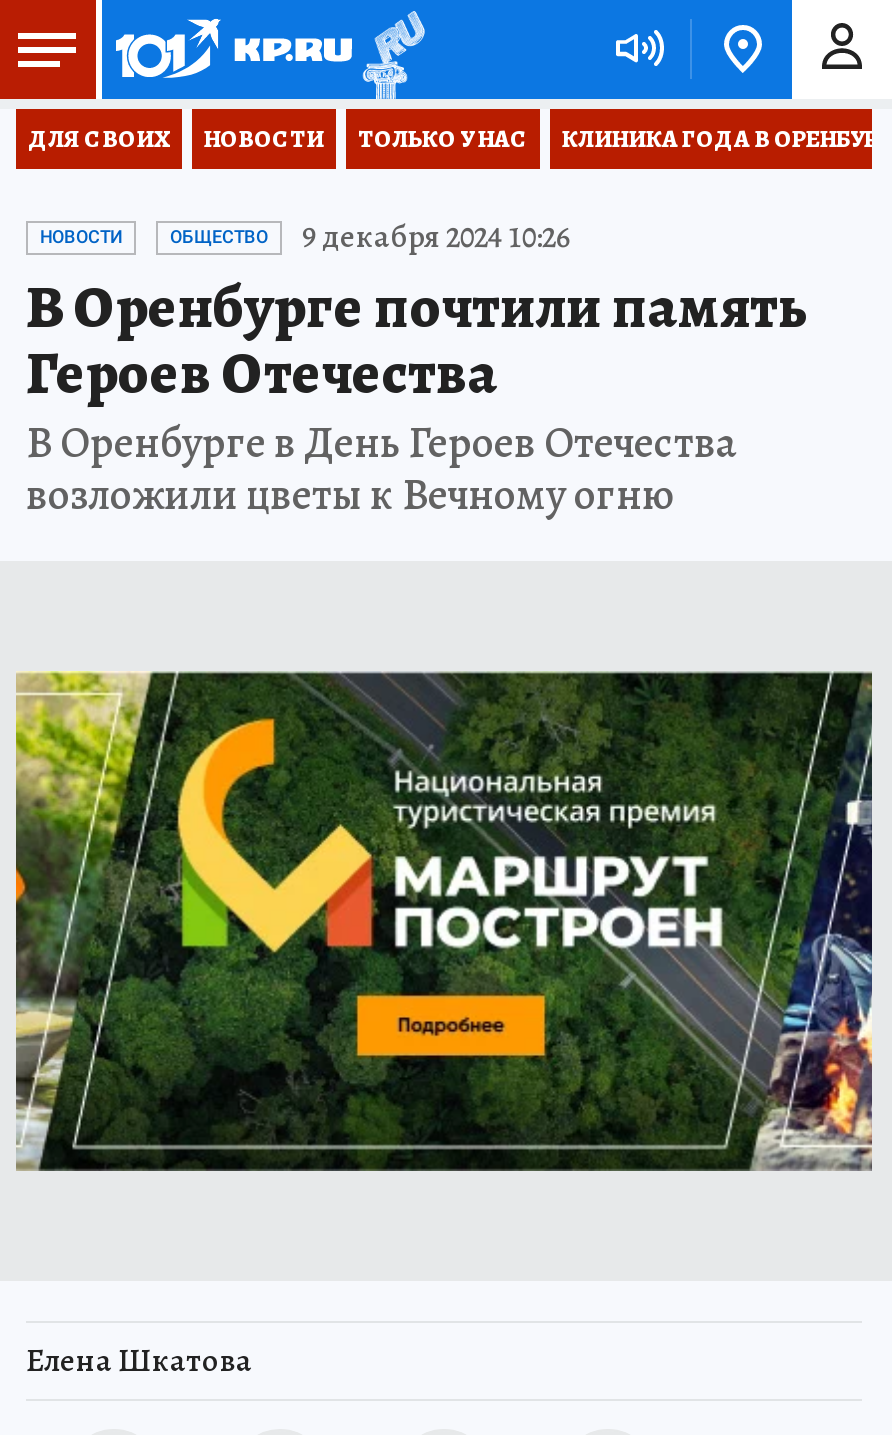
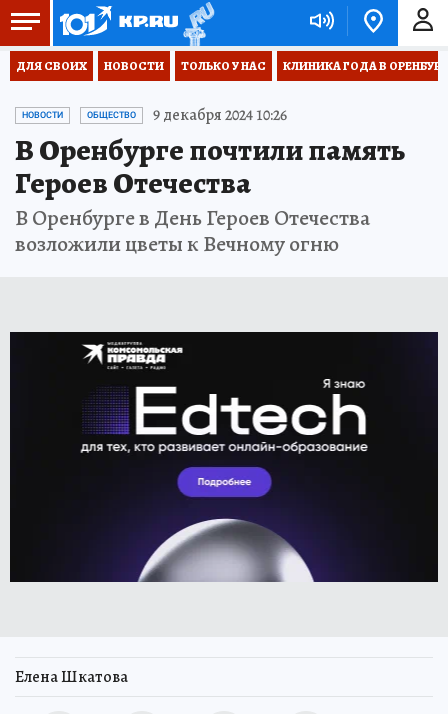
- [image]
+ [image]
